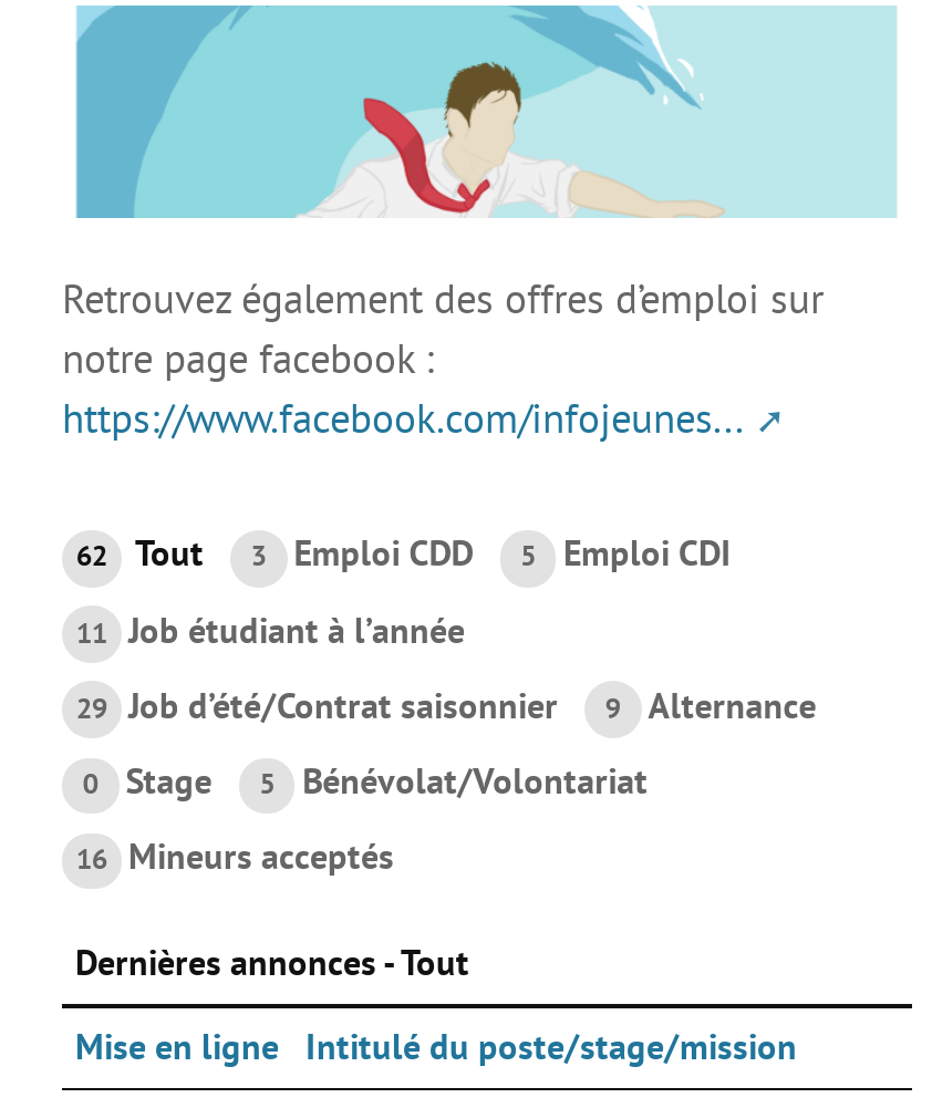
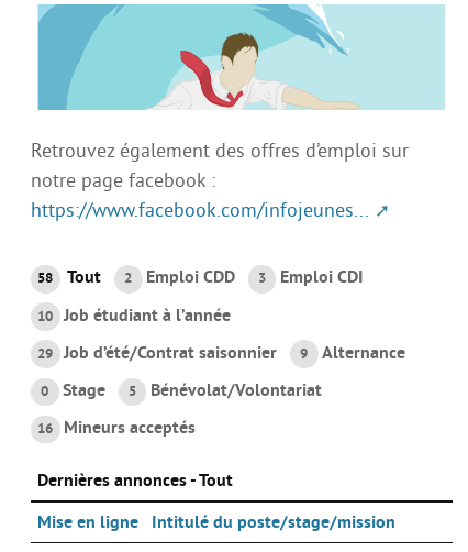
- 62
+ 58

- 3
+ 2

- 5
+ 3

- 11 Job étudiant à l’année
+ 10 Job étudiant à l’année
